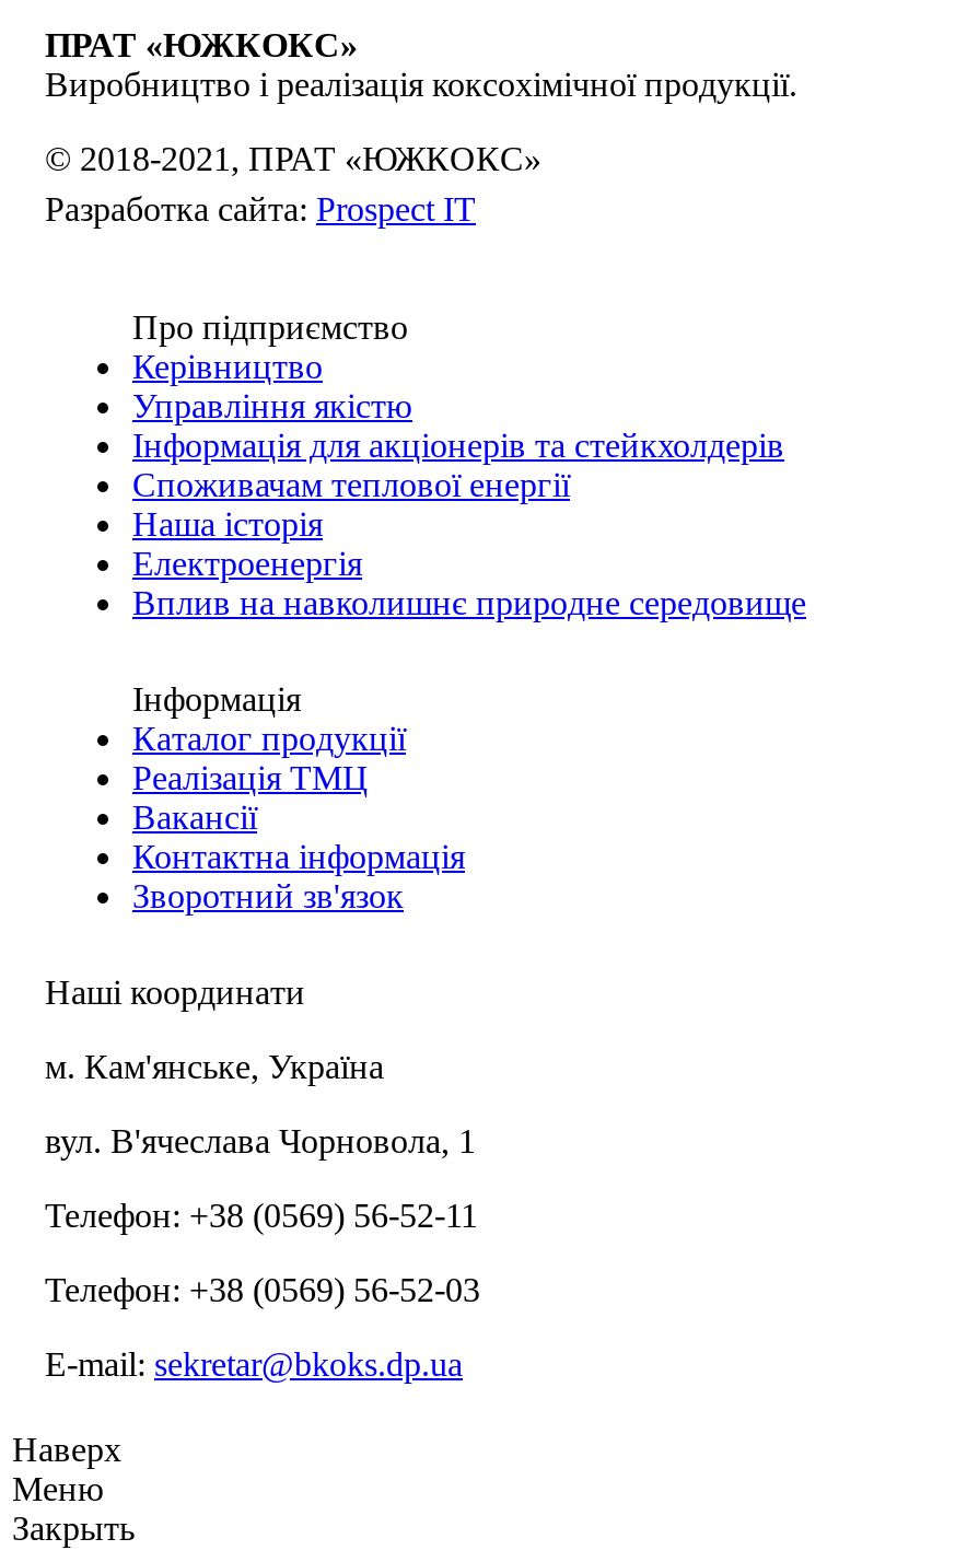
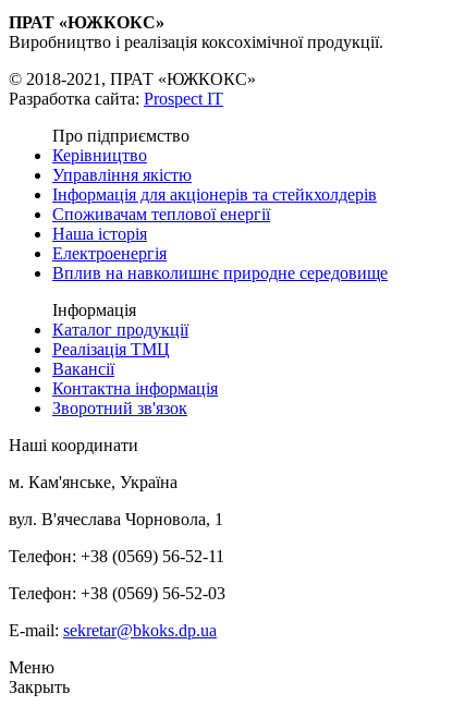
- Наверх
